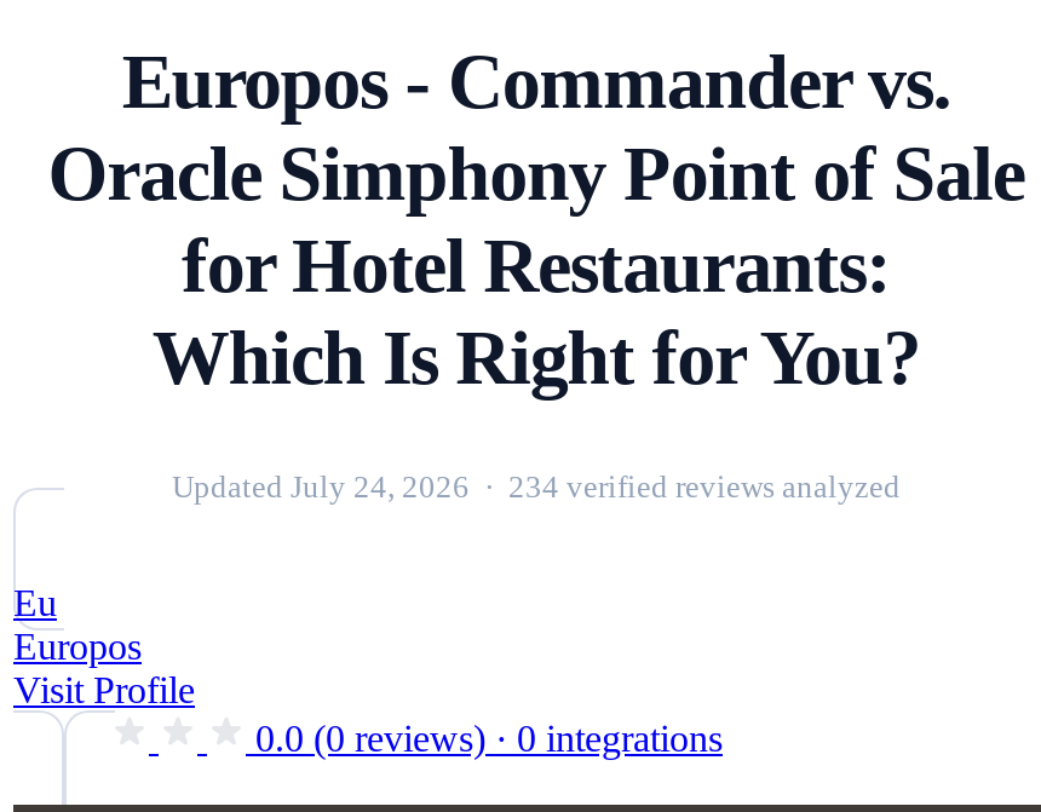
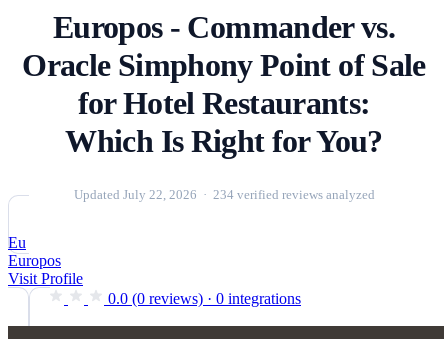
- Updated July 24, 2026 · 234 verified reviews analyzed
+ Updated July 22, 2026 · 234 verified reviews analyzed
